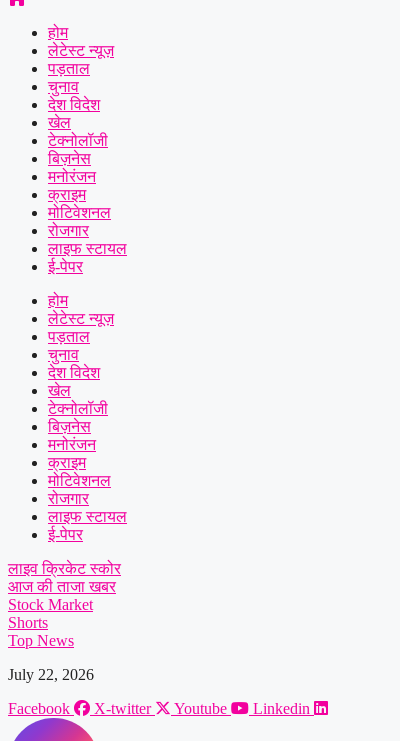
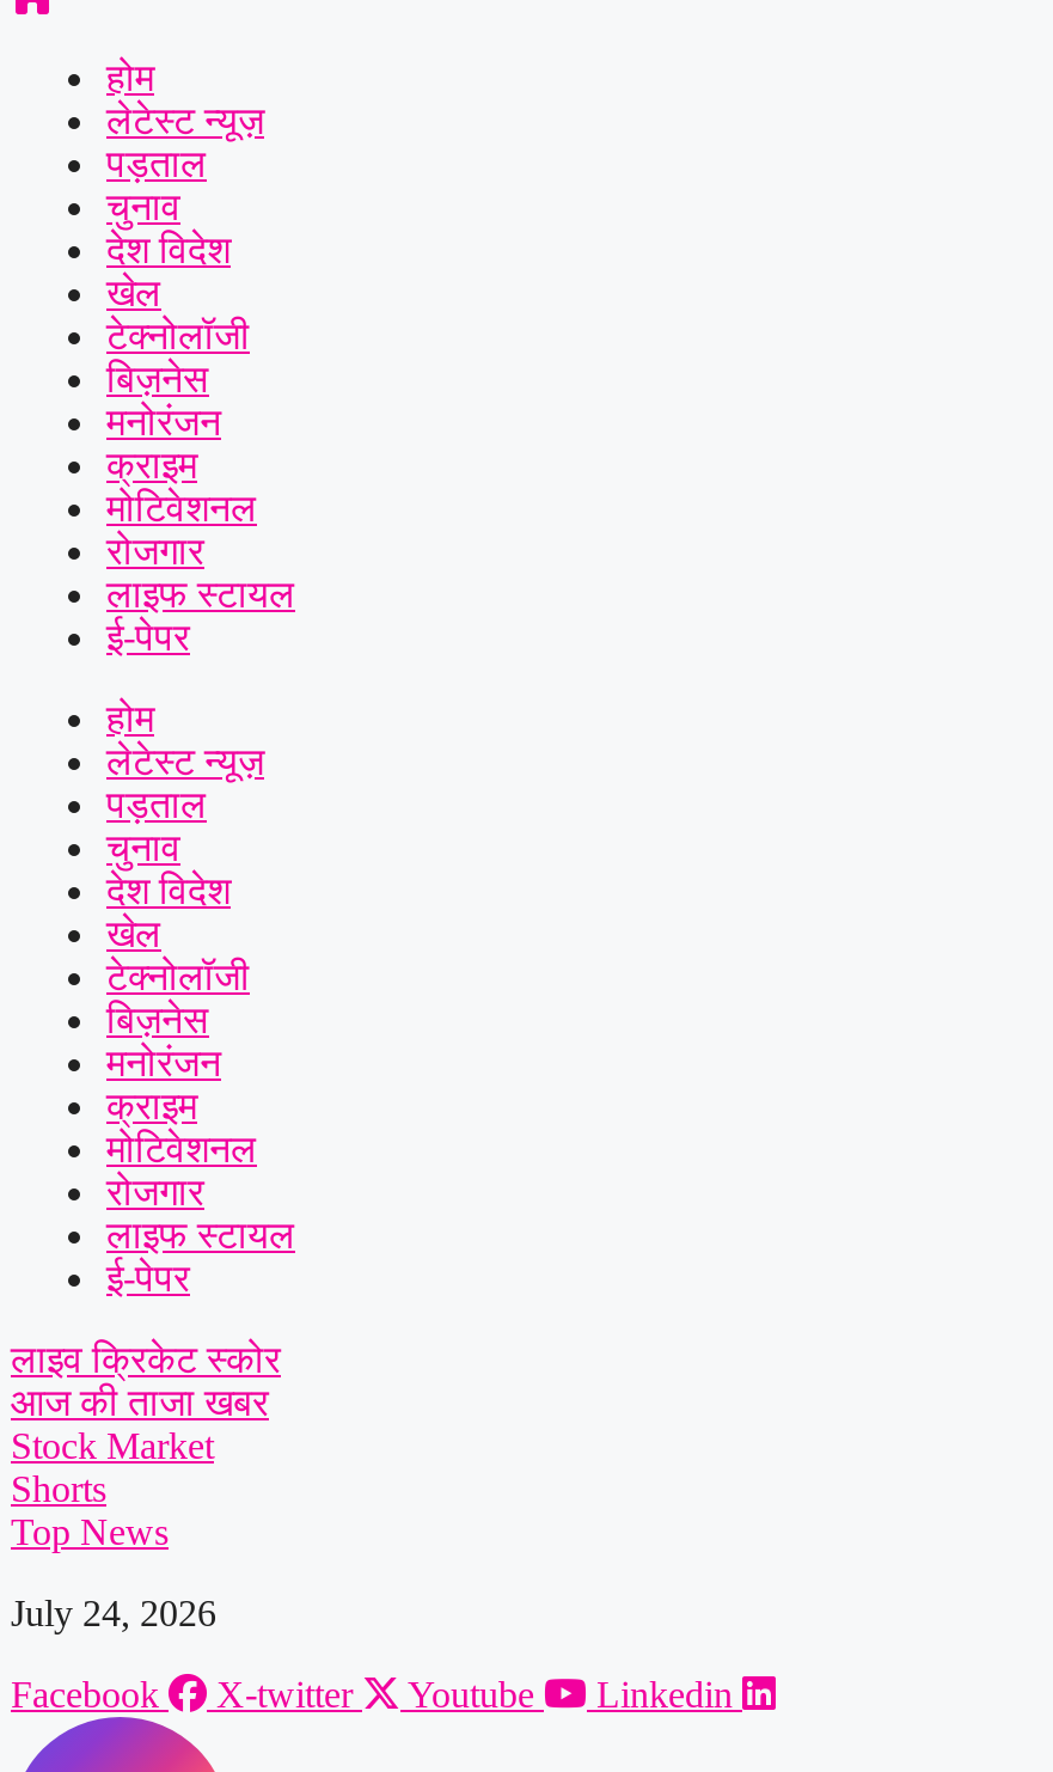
- July 22, 2026
+ July 24, 2026
